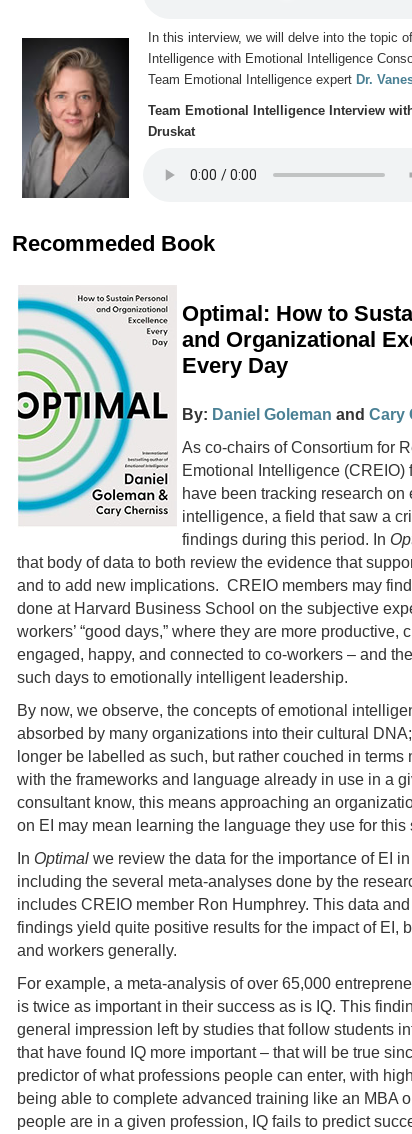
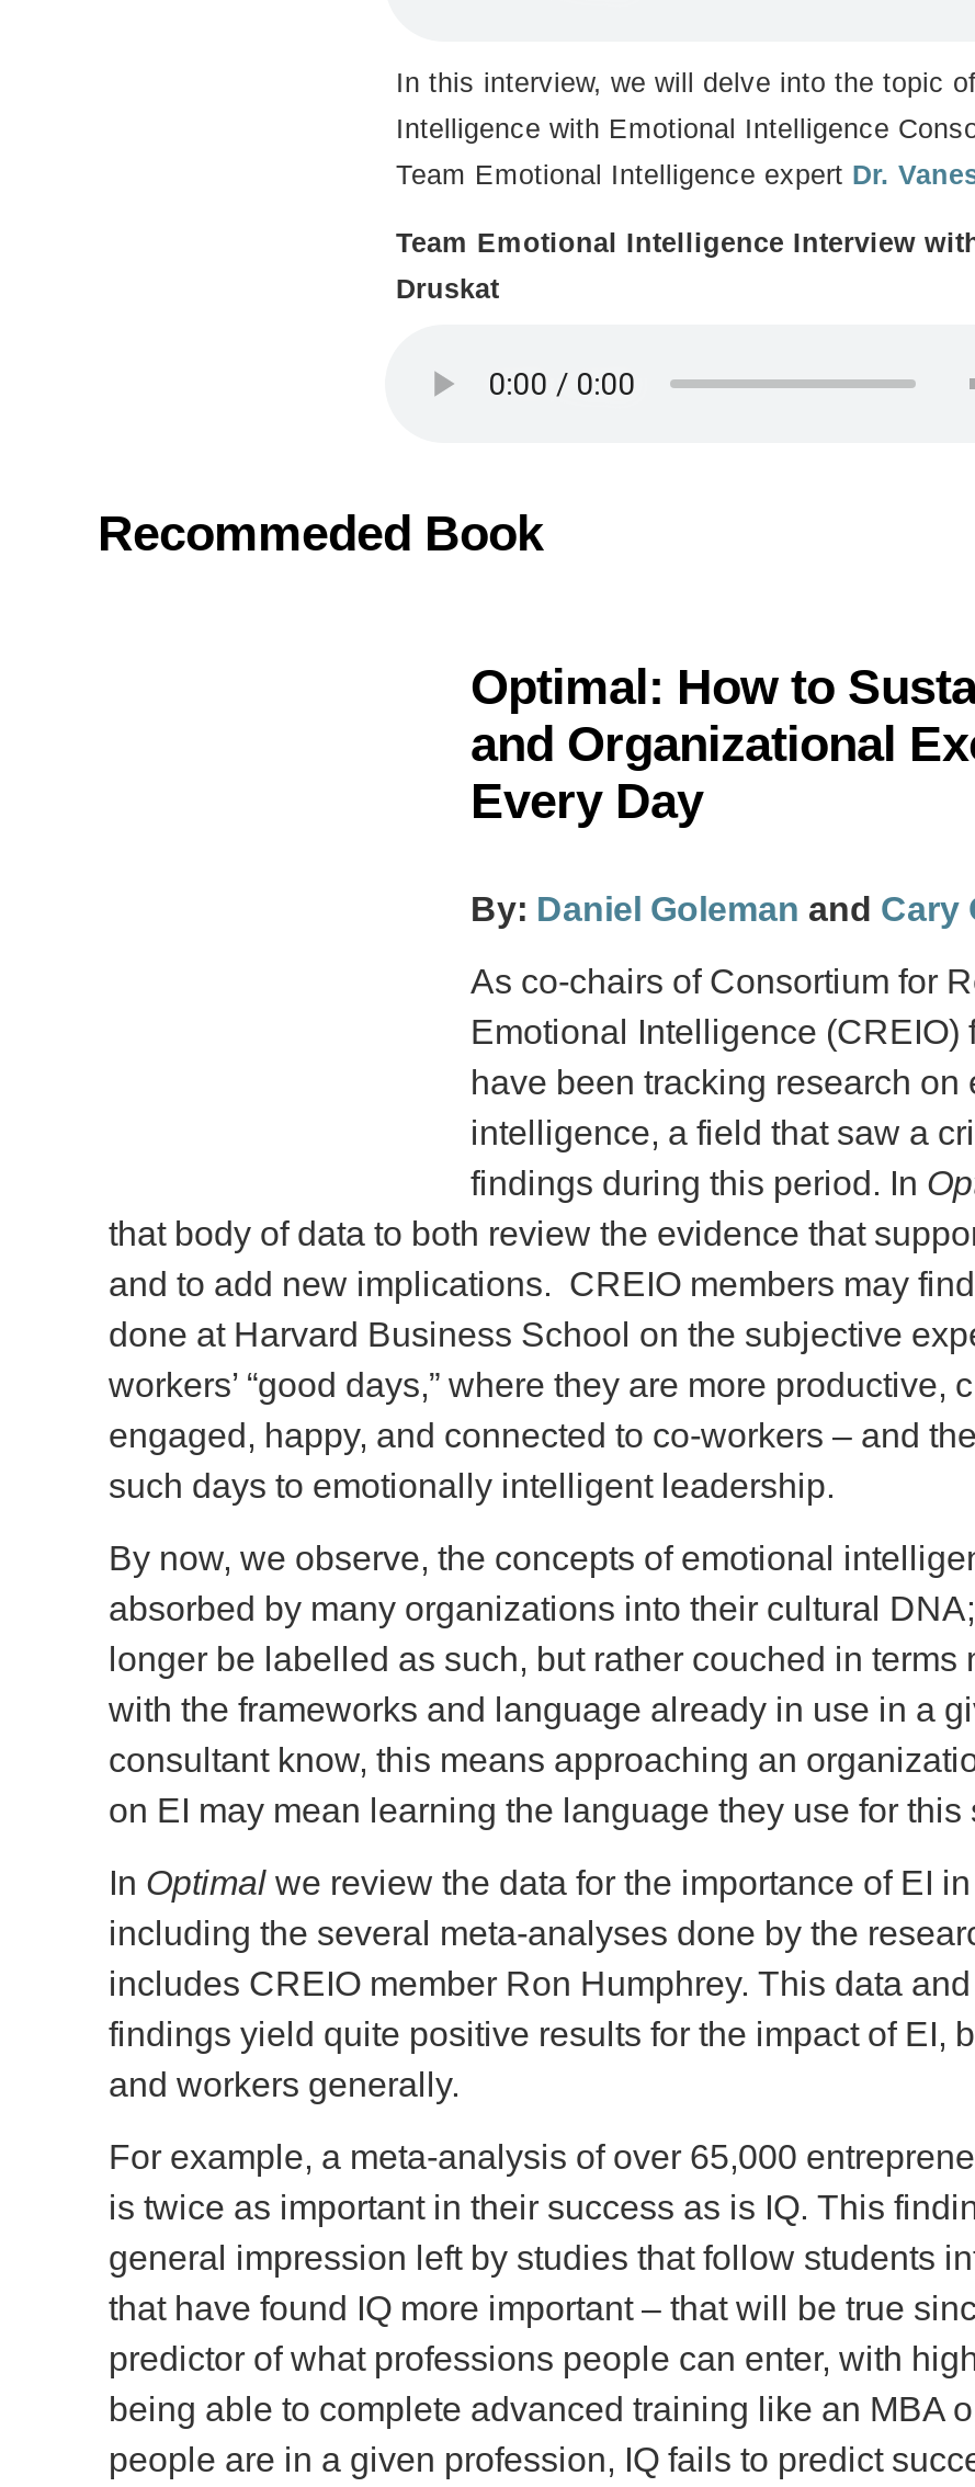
- [image]

- [image]
